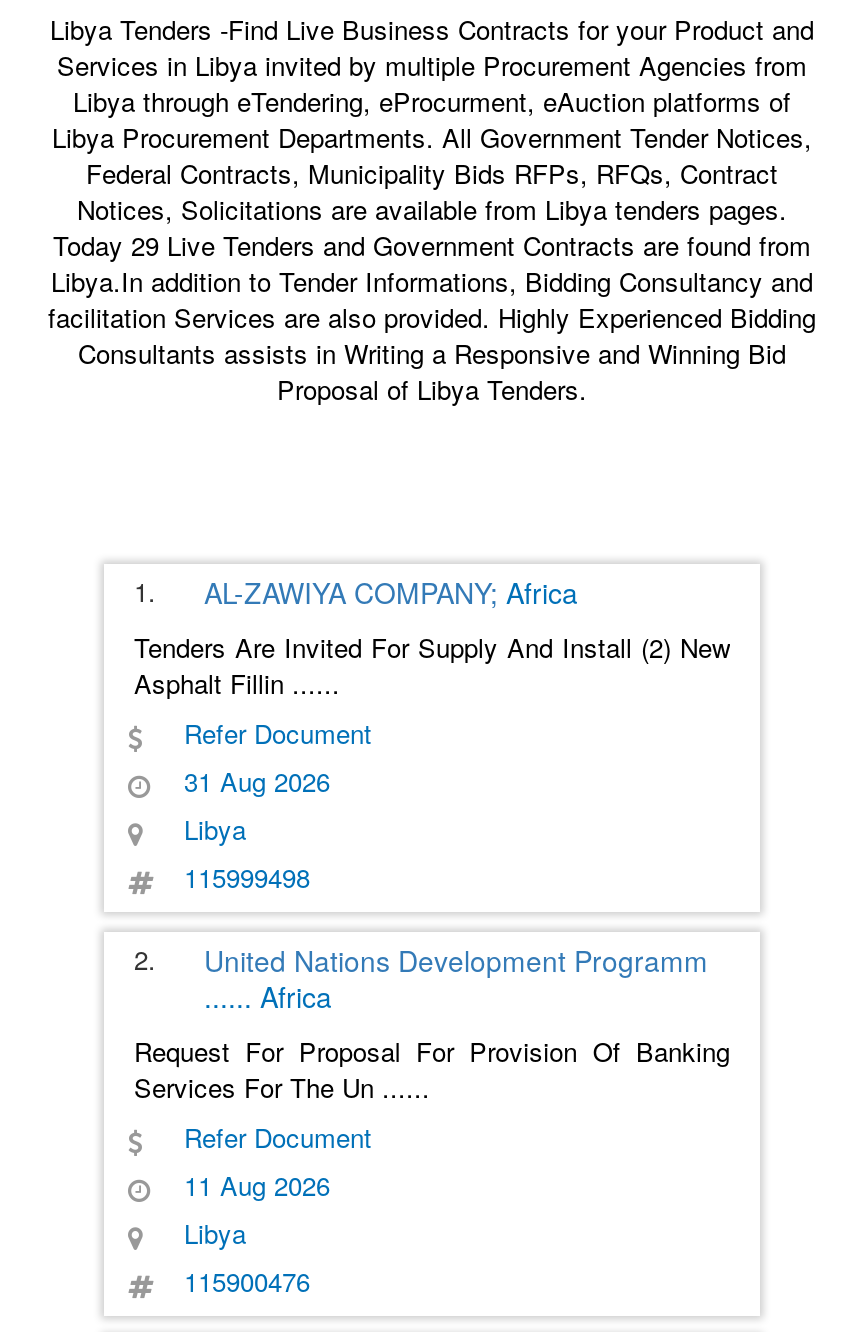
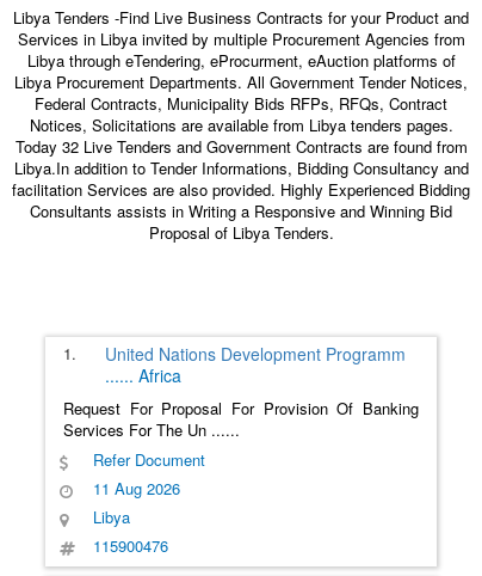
- Today 29 Live Tenders and Government Contracts are found from
+ Today 32 Live Tenders and Government Contracts are found from

- AL-ZAWIYA COMPANY; Africa
- Tenders Are Invited For Supply And Install (2) New
- Asphalt Fillin......
- Refer Document
- 31 Aug 2026
- Libya
- 115999498
- 2.
